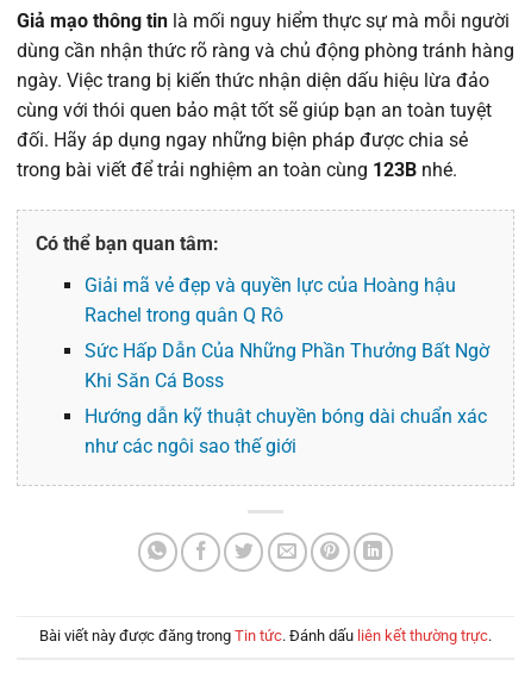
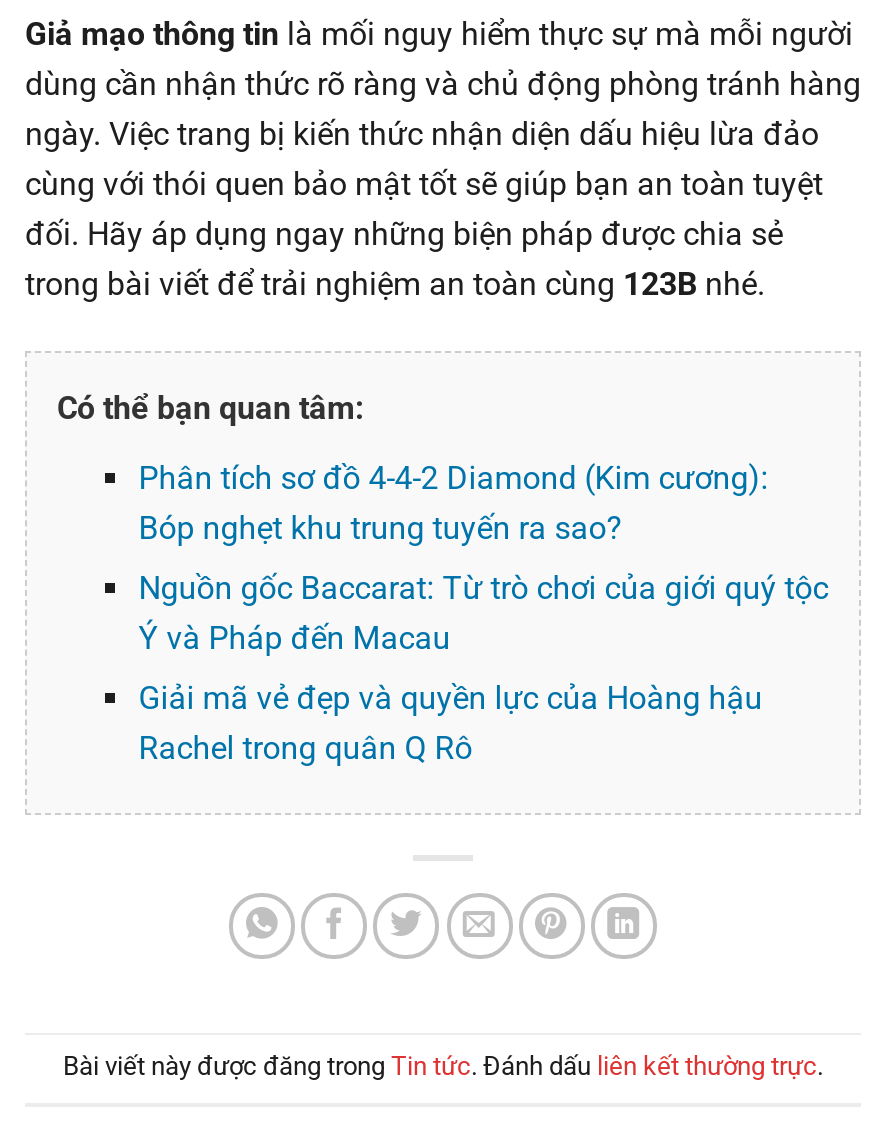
+ Phân tích sơ đồ 4-4-2 Diamond (Kim cương):
+ Bóp nghẹt khu trung tuyến ra sao?
+ Nguồn gốc Baccarat: Từ trò chơi của giới quý tộc
+ Ý và Pháp đến Macau

moved down: Giải mã vẻ đẹp và quyền lực của Hoàng hậu | Rachel trong quân Q Rô

- Sức Hấp Dẫn Của Những Phần Thưởng Bất Ngờ
- Khi Săn Cá Boss
- Hướng dẫn kỹ thuật chuyền bóng dài chuẩn xác
- như các ngôi sao thế giới
